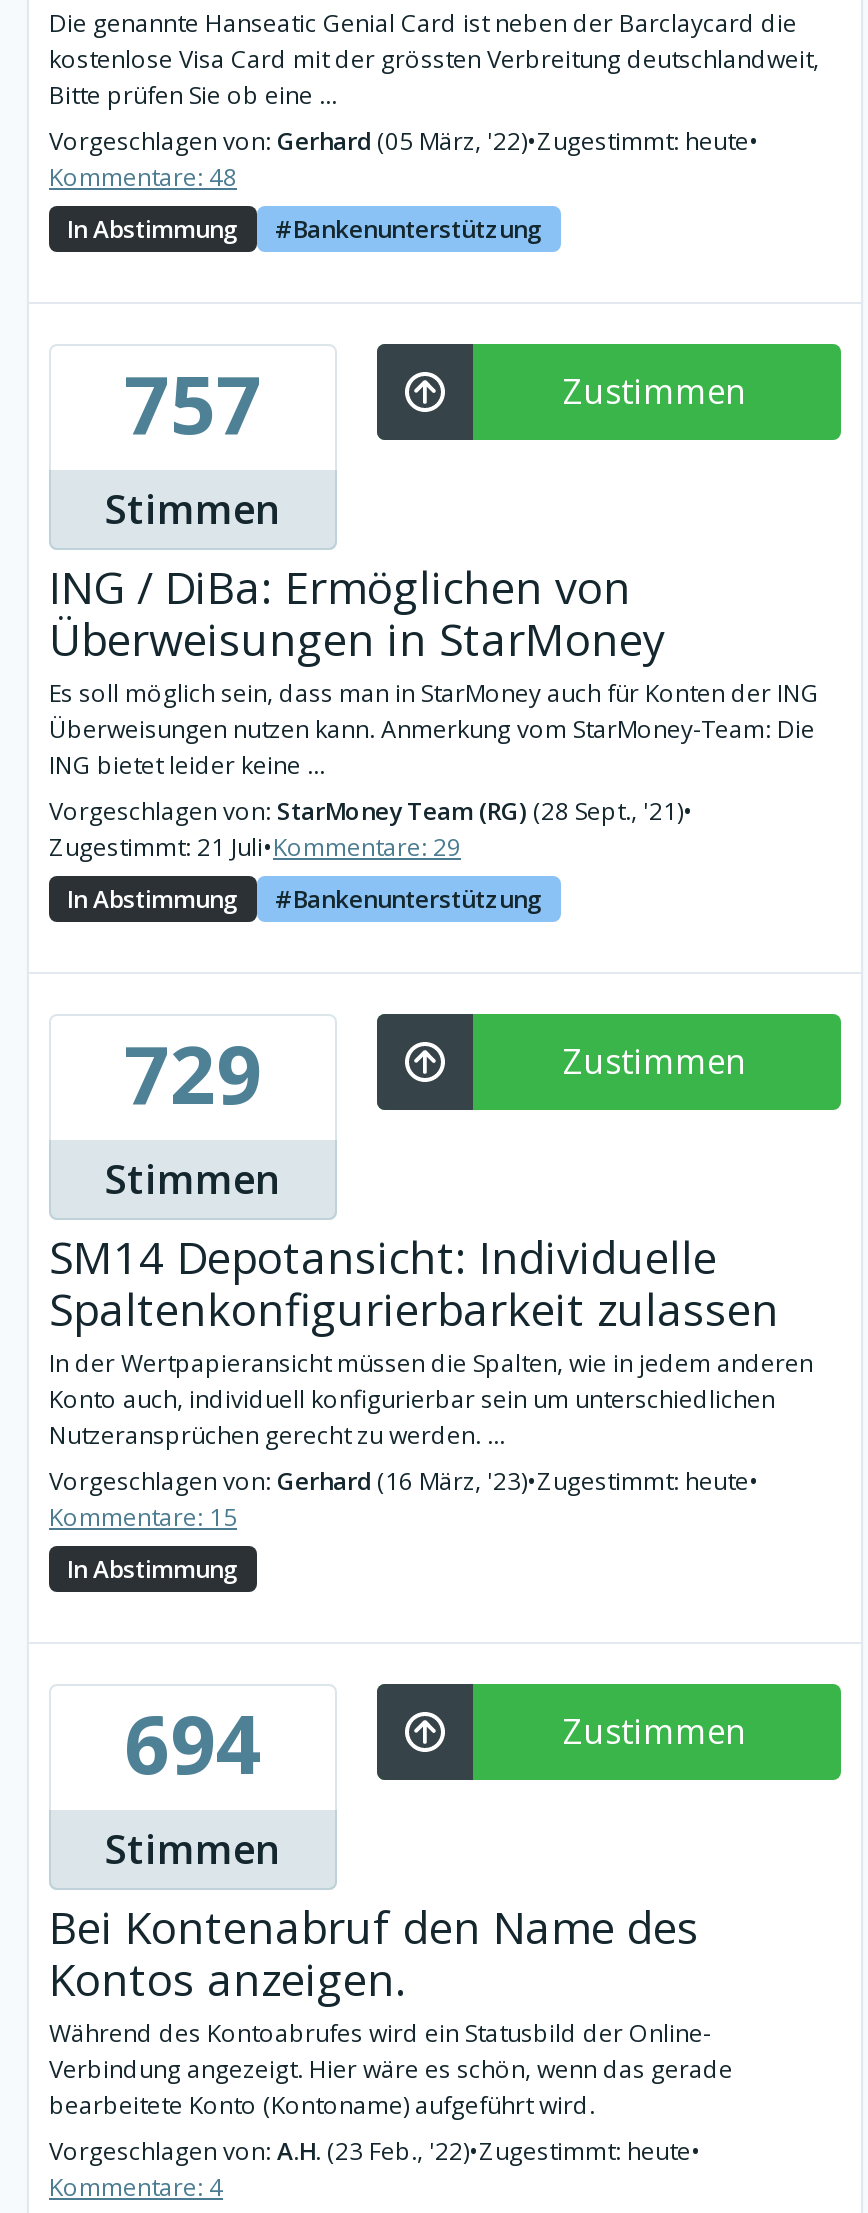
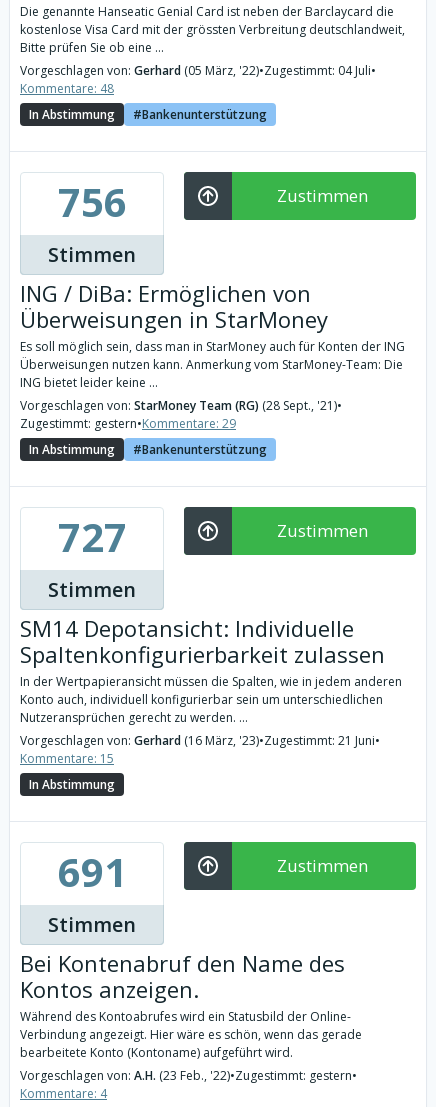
- Vorgeschlagen von: Gerhard (05 März, '22)•Zugestimmt: heute•
+ Vorgeschlagen von: Gerhard (05 März, '22)•Zugestimmt: 04 Juli•

- 757
+ 756

- Zugestimmt: 21 Juli•Kommentare: 29
+ Zugestimmt: gestern•Kommentare: 29

- 729
+ 727

- Vorgeschlagen von: Gerhard (16 März, '23)•Zugestimmt: heute•
+ Vorgeschlagen von: Gerhard (16 März, '23)•Zugestimmt: 21 Juni•

- 694
+ 691

- Vorgeschlagen von: A.H. (23 Feb., '22)•Zugestimmt: heute•
+ Vorgeschlagen von: A.H. (23 Feb., '22)•Zugestimmt: gestern•
